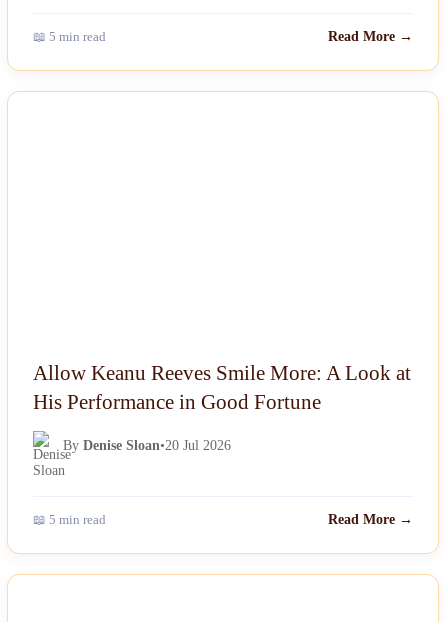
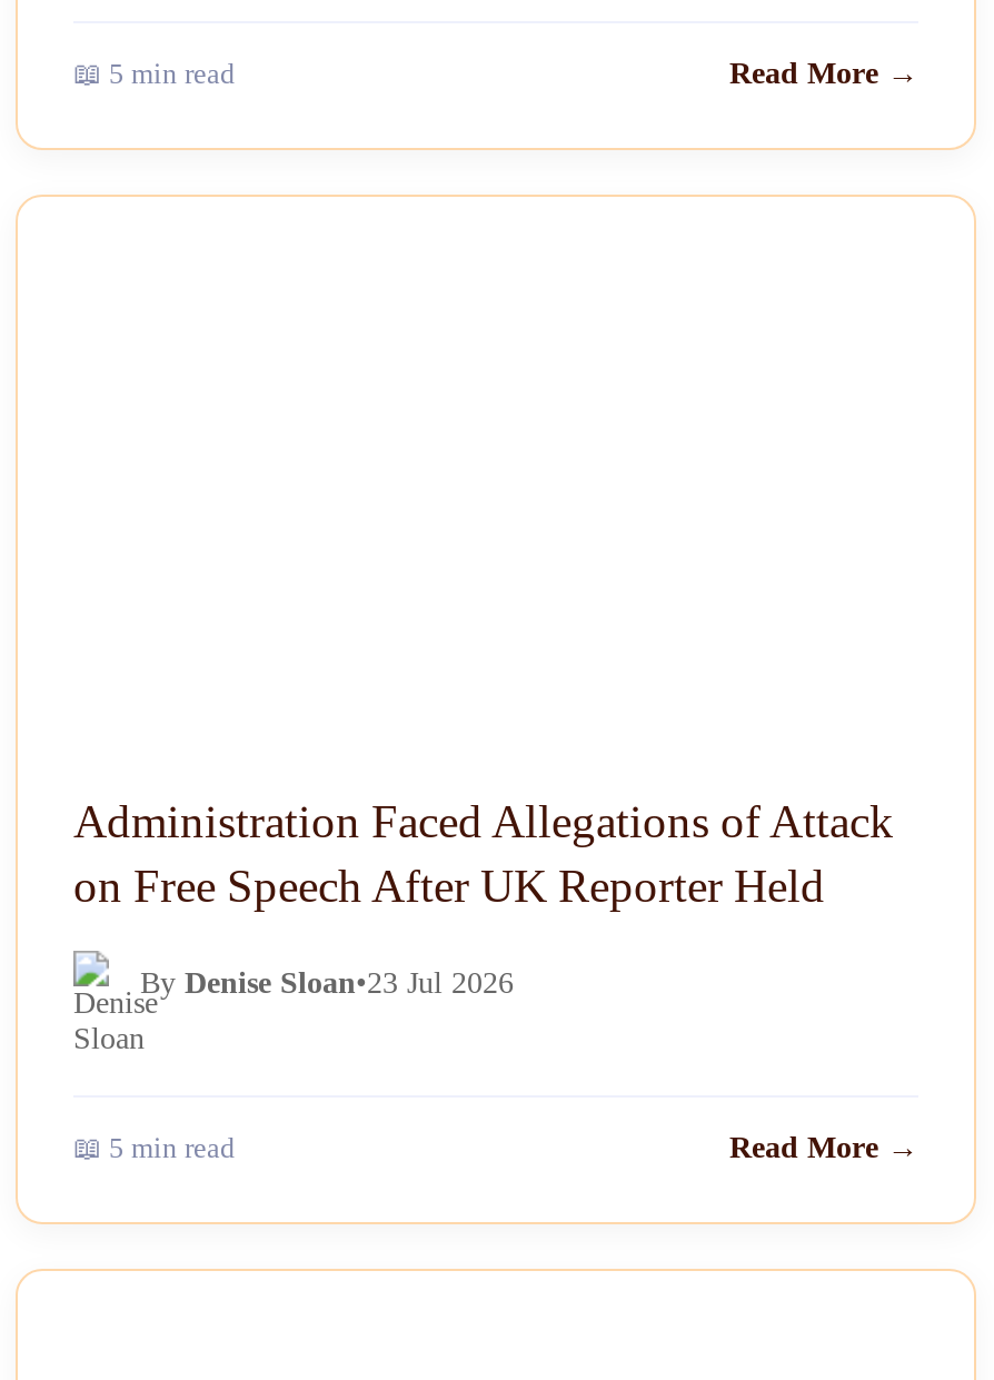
- Allow Keanu Reeves Smile More: A Look at
- His Performance in Good Fortune
+ Administration Faced Allegations of Attack
+ on Free Speech After UK Reporter Held

- By Denise Sloan•20 Jul 2026
+ By Denise Sloan•23 Jul 2026
